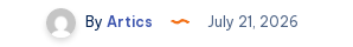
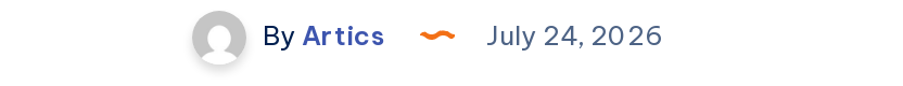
- July 21, 2026
+ July 24, 2026
